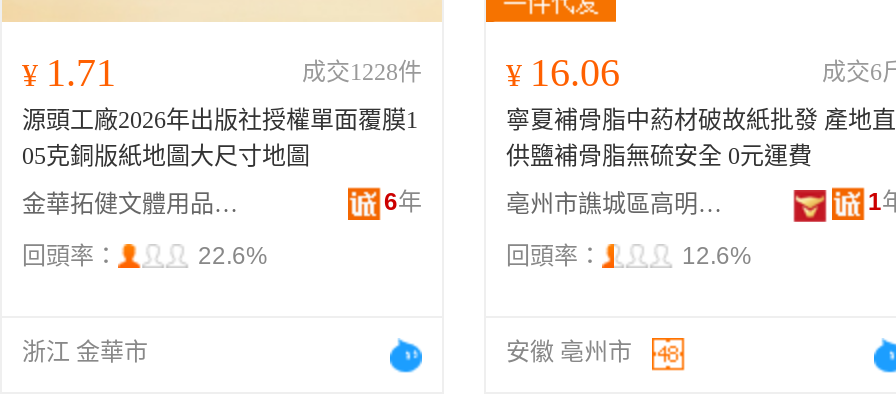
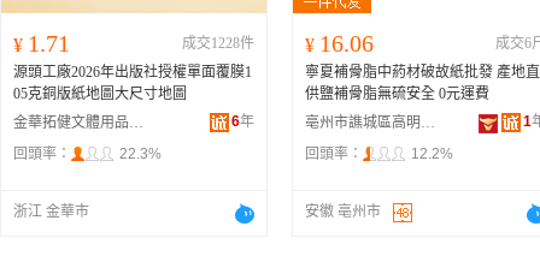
- 22.6%
+ 22.3%

- 12.6%
+ 12.2%
